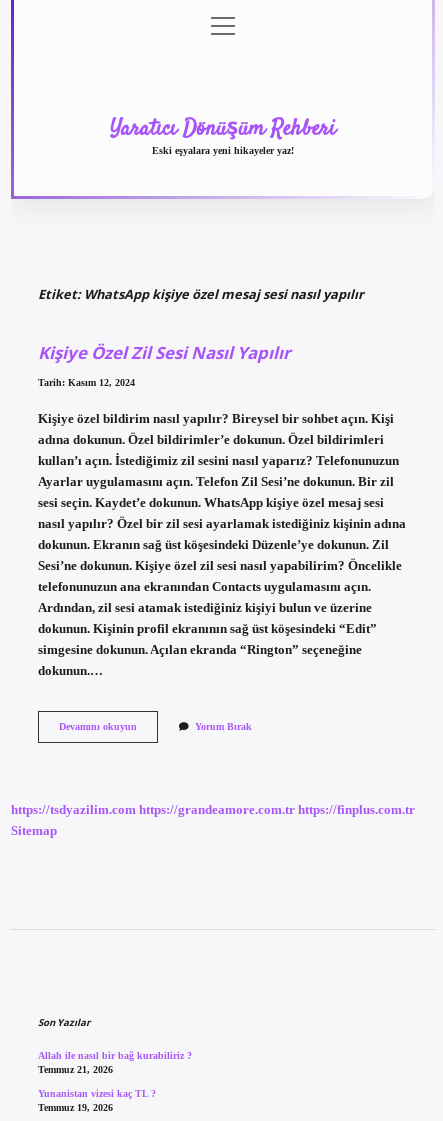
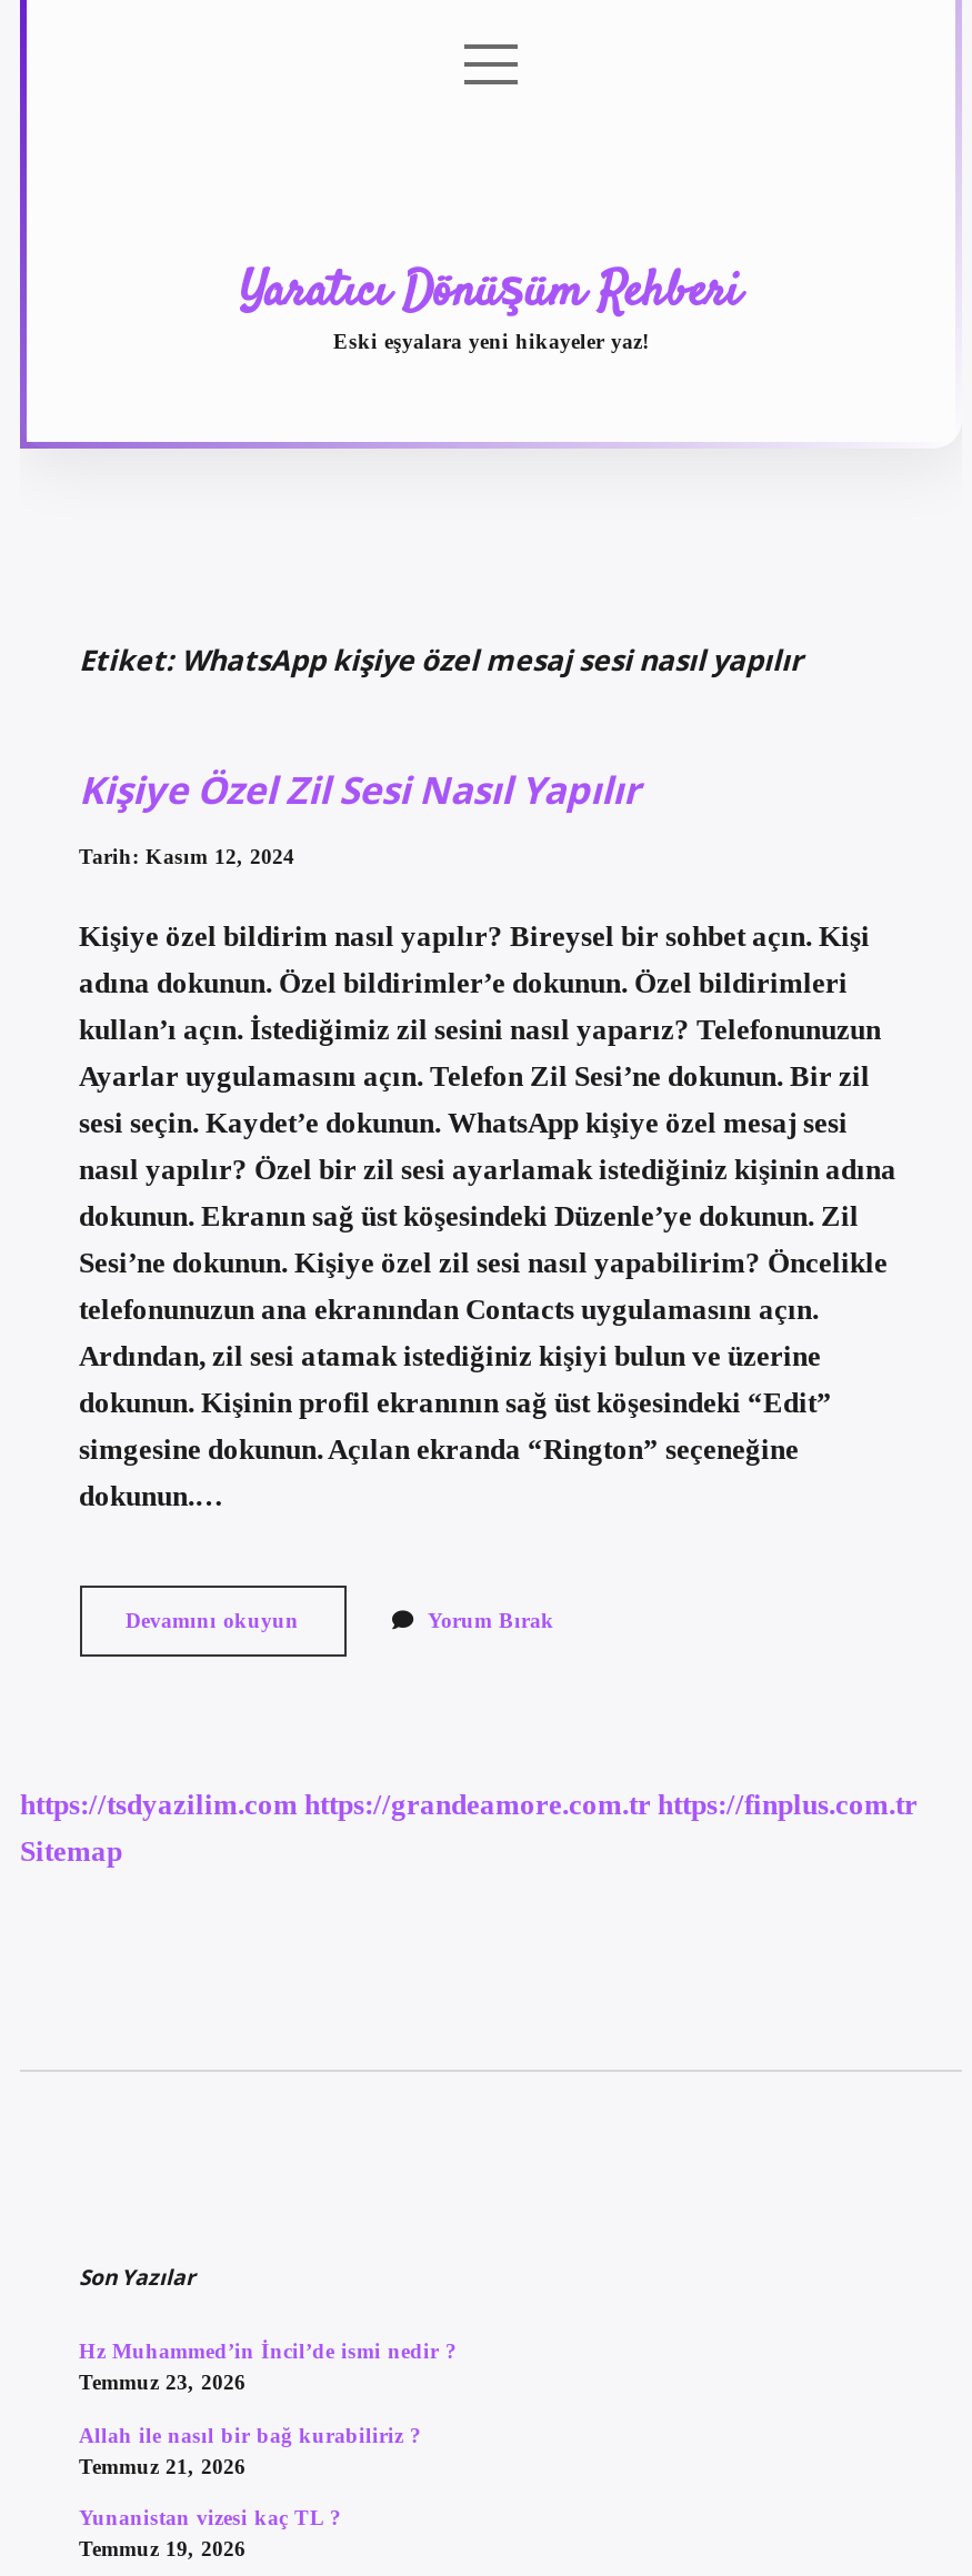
+ Hz Muhammed’in İncil’de ismi nedir ?
+ Temmuz 23, 2026
